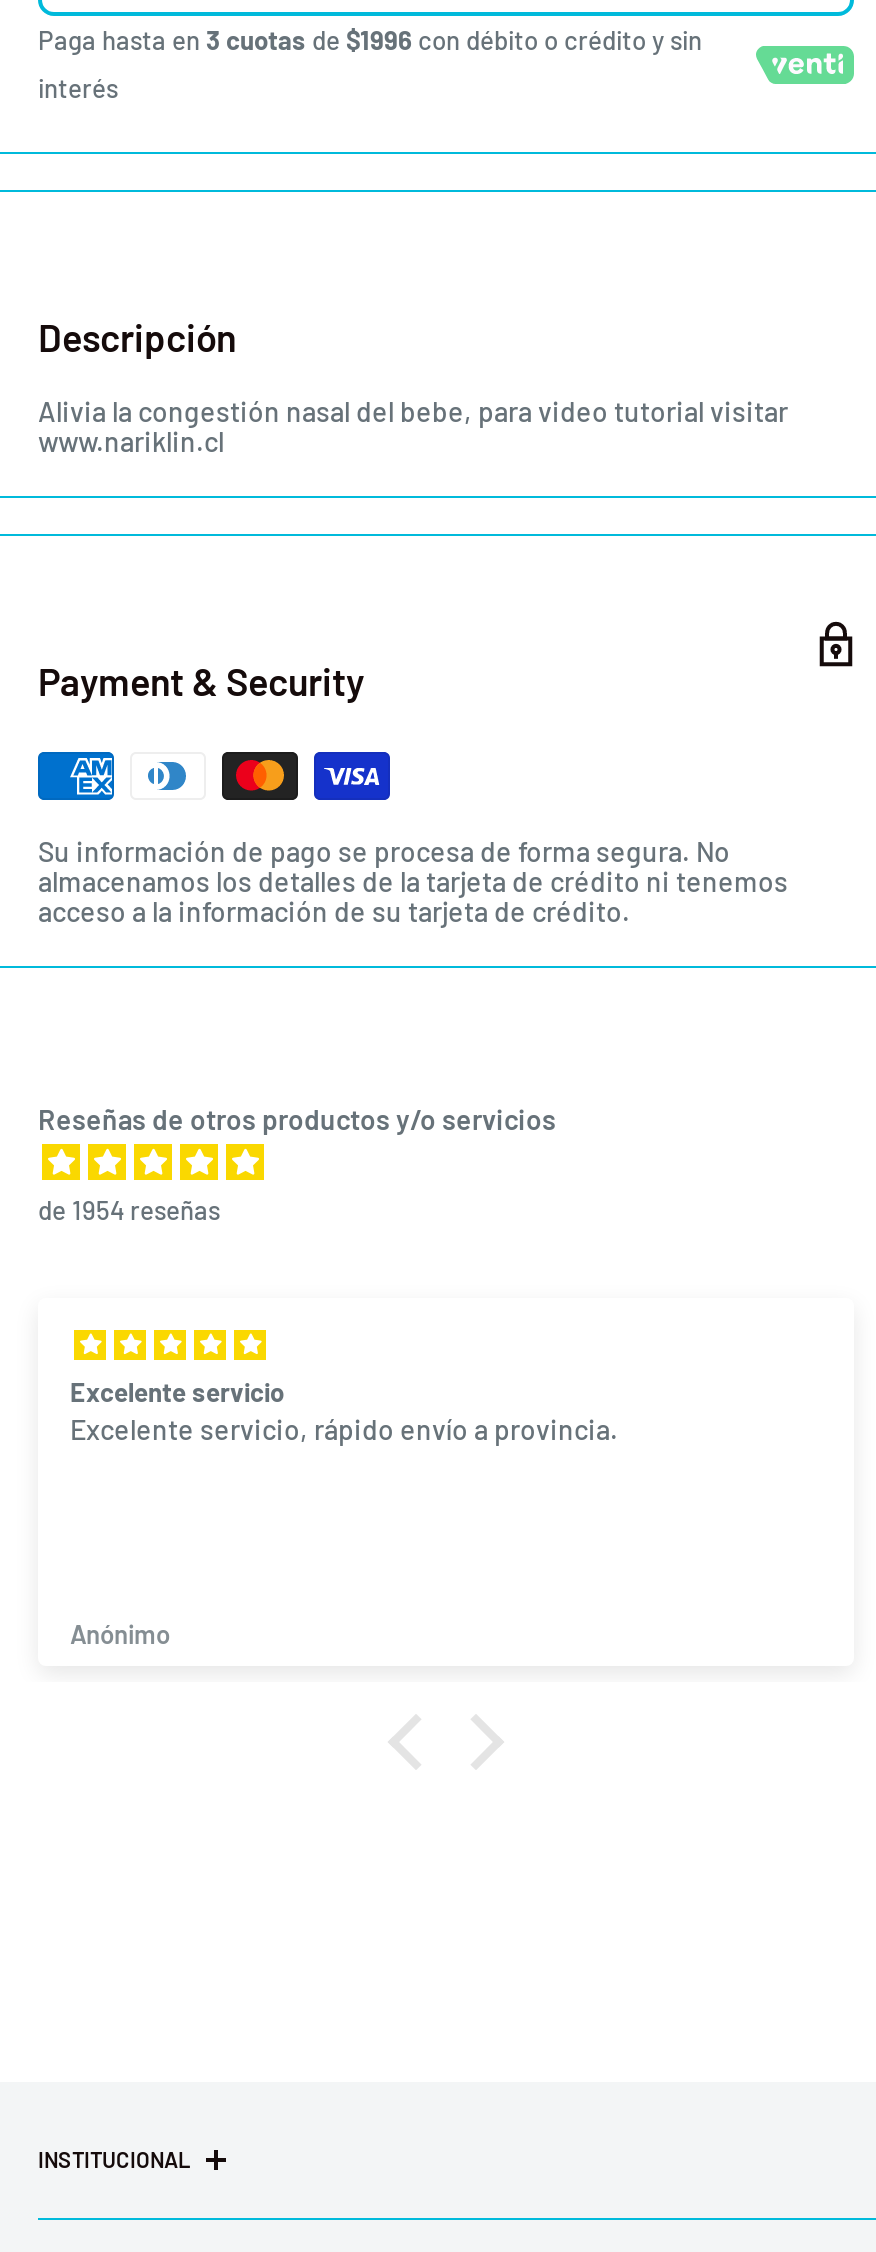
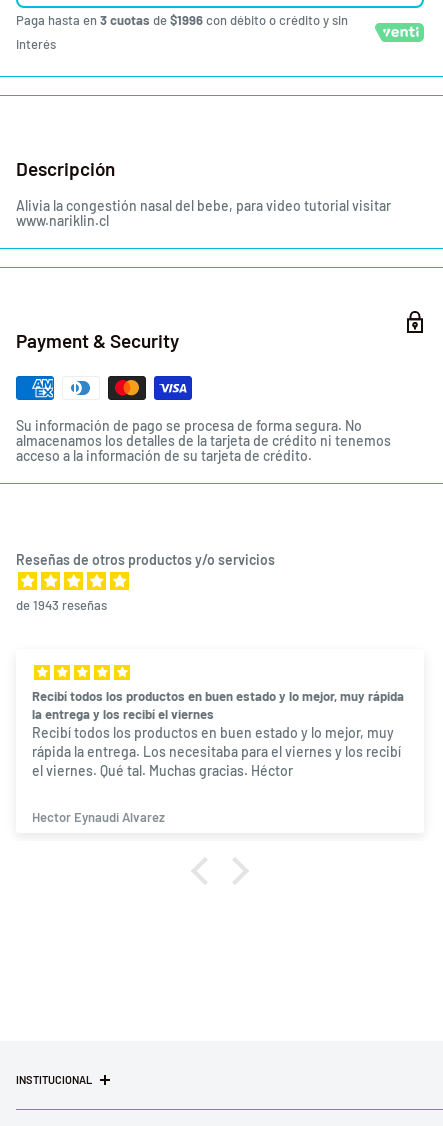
- de 1954 reseñas
+ de 1943 reseñas

- Excelente servicio
- Excelente servicio, rápido envío a provincia.
+ Recibí todos los productos en buen estado y lo mejor, muy rápida
+ la entrega y los recibí el viernes
+ Recibí todos los productos en buen estado y lo mejor, muy
+ rápida la entrega. Los necesitaba para el viernes y los recibí
+ el viernes. Qué tal. Muchas gracias. Héctor

- Anónimo
+ Hector Eynaudi Alvarez
